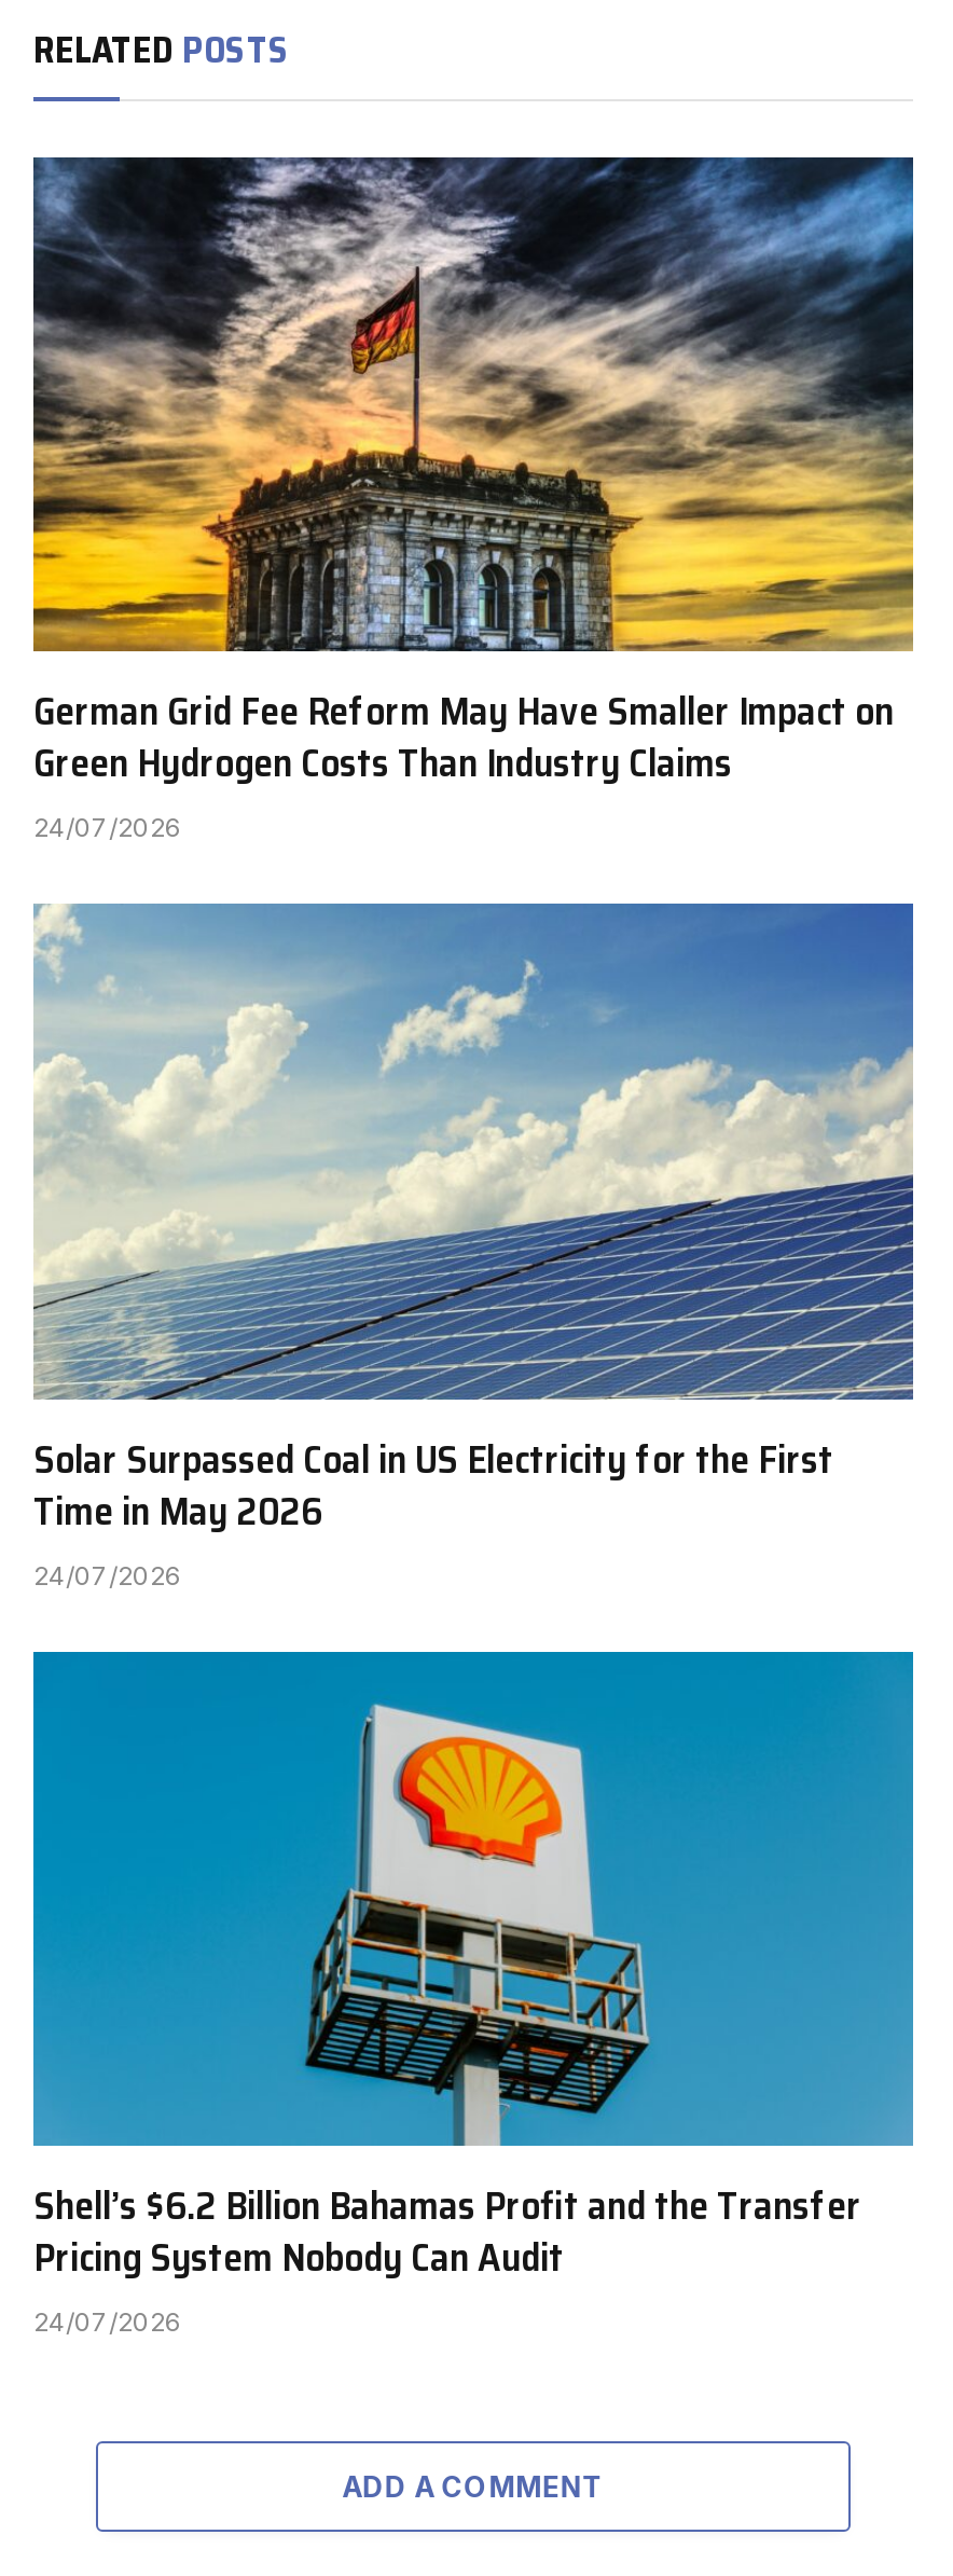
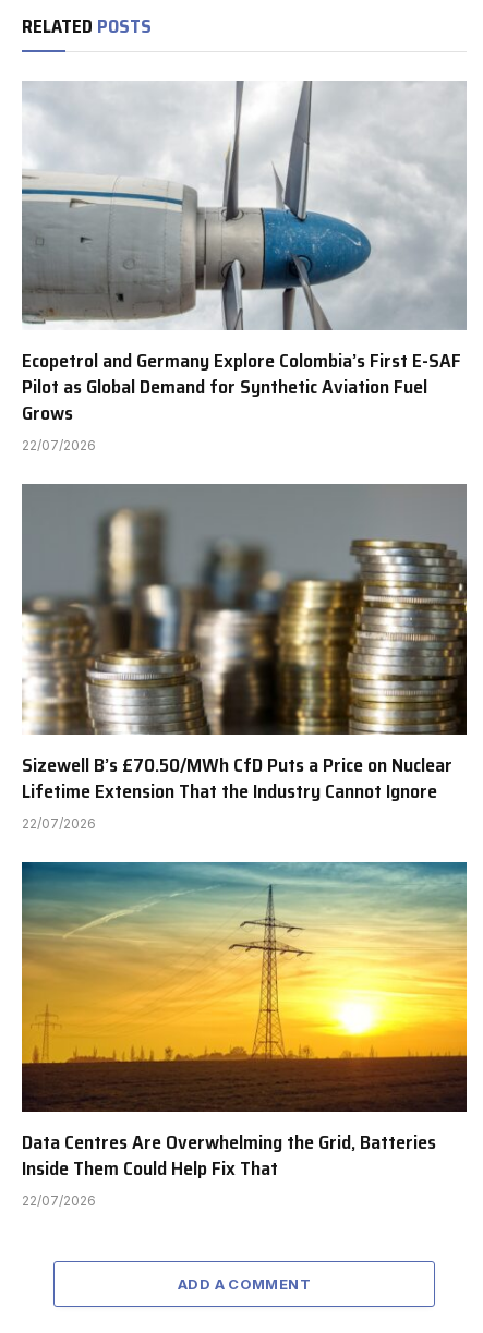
- [image]
- German Grid Fee Reform May Have Smaller Impact on
- Green Hydrogen Costs Than Industry Claims
- 24/07/2026
+ [image]
+ Ecopetrol and Germany Explore Colombia’s First E-SAF
+ Pilot as Global Demand for Synthetic Aviation Fuel
+ Grows
+ 22/07/2026

- [image]
- Solar Surpassed Coal in US Electricity for the First
- Time in May 2026
- 24/07/2026
+ [image]
+ Sizewell B’s £70.50/MWh CfD Puts a Price on Nuclear
+ Lifetime Extension That the Industry Cannot Ignore
+ 22/07/2026

- [image]
- Shell’s $6.2 Billion Bahamas Profit and the Transfer
- Pricing System Nobody Can Audit
- 24/07/2026
+ [image]
+ Data Centres Are Overwhelming the Grid, Batteries
+ Inside Them Could Help Fix That
+ 22/07/2026
